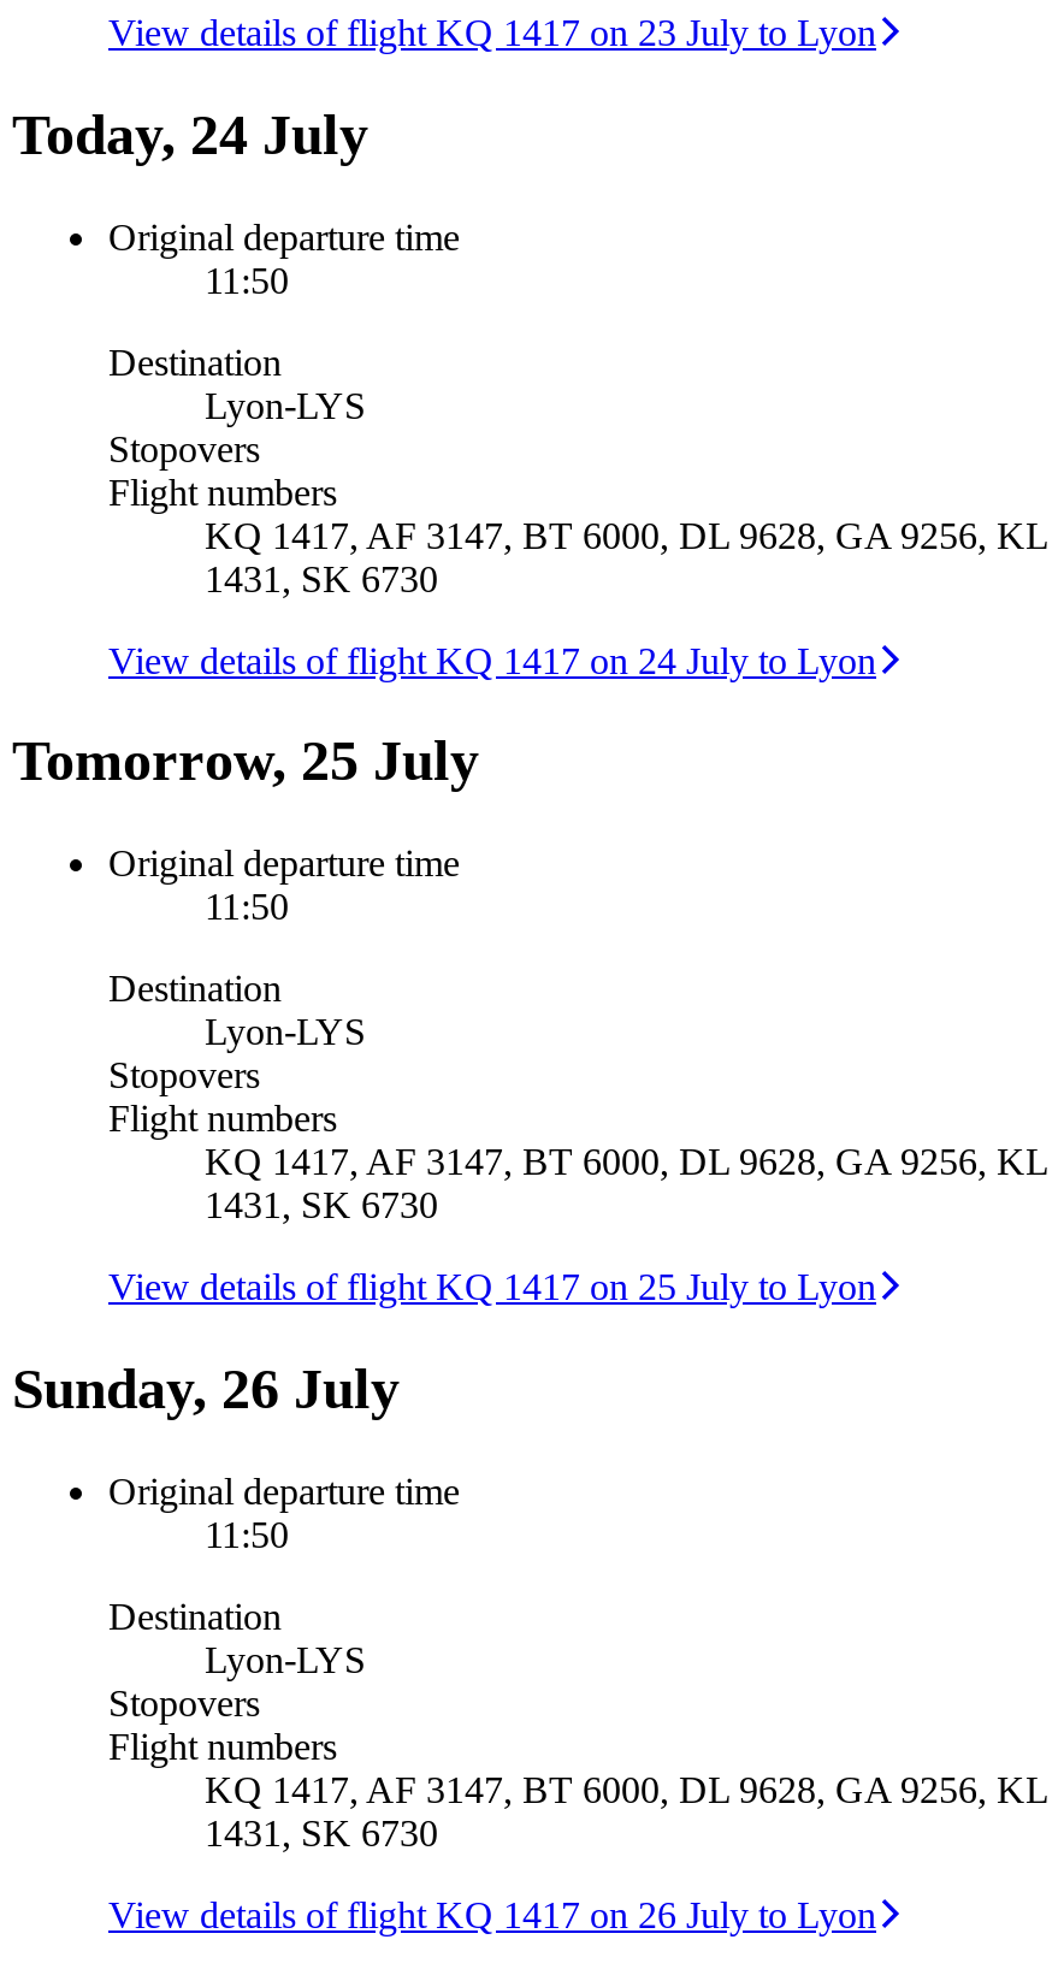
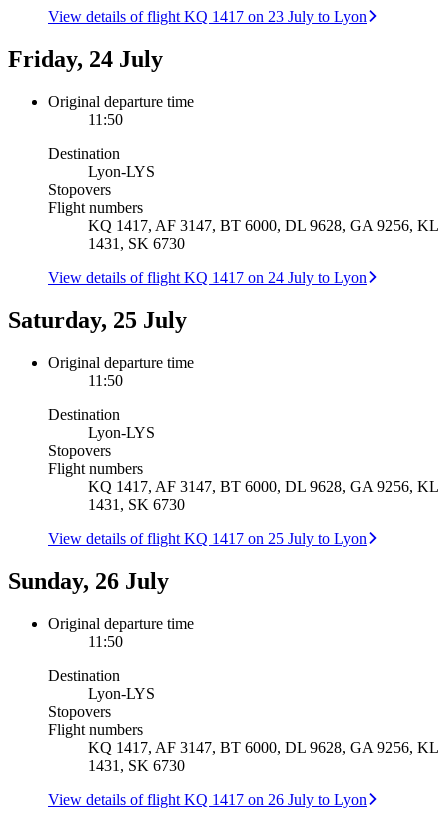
- Today, 24 July
+ Friday, 24 July

- Tomorrow, 25 July
+ Saturday, 25 July
